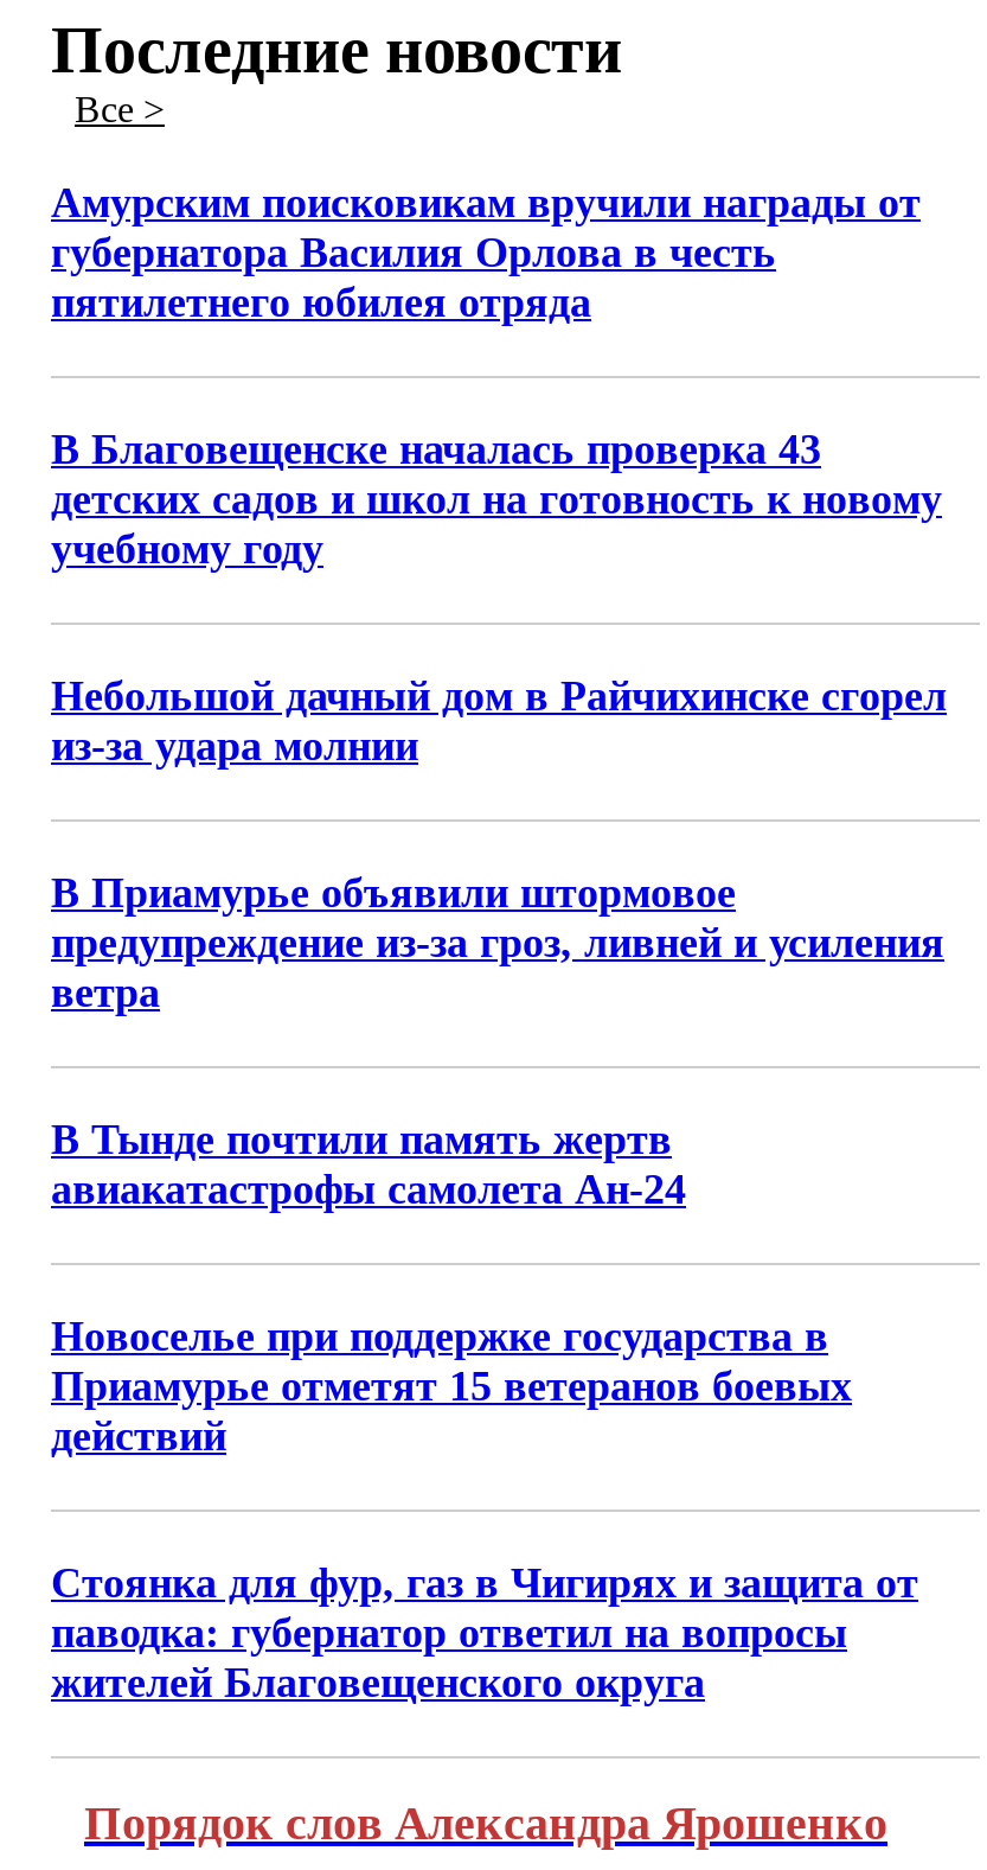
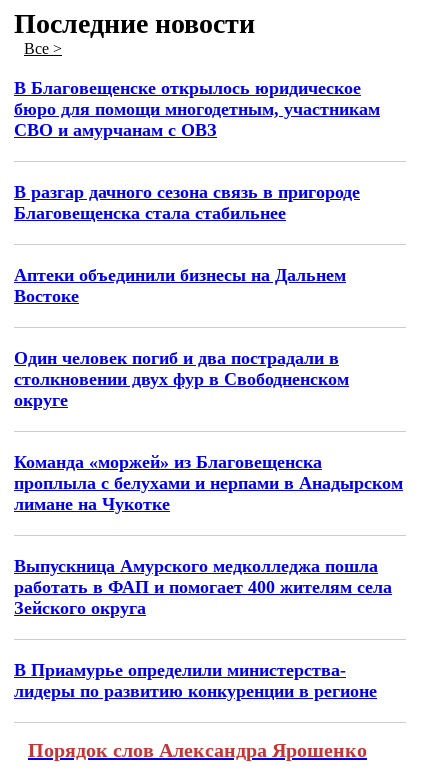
- Амурским поисковикам вручили награды от
- губернатора Василия Орлова в честь
- пятилетнего юбилея отряда
+ В Благовещенске открылось юридическое
+ бюро для помощи многодетным, участникам
+ СВО и амурчанам с ОВЗ

- В Благовещенске началась проверка 43
- детских садов и школ на готовность к новому
- учебному году
+ В разгар дачного сезона связь в пригороде
+ Благовещенска стала стабильнее

- Небольшой дачный дом в Райчихинске сгорел
- из-за удара молнии
+ Аптеки объединили бизнесы на Дальнем
+ Востоке

- В Приамурье объявили штормовое
- предупреждение из-за гроз, ливней и усиления
- ветра
+ Один человек погиб и два пострадали в
+ столкновении двух фур в Свободненском
+ округе

- В Тынде почтили память жертв
- авиакатастрофы самолета Ан-24
+ Команда «моржей» из Благовещенска
+ проплыла с белухами и нерпами в Анадырском
+ лимане на Чукотке

- Новоселье при поддержке государства в
- Приамурье отметят 15 ветеранов боевых
- действий
+ Выпускница Амурского медколледжа пошла
+ работать в ФАП и помогает 400 жителям села
+ Зейского округа

- Стоянка для фур, газ в Чигирях и защита от
- паводка: губернатор ответил на вопросы
- жителей Благовещенского округа
+ В Приамурье определили министерства-
+ лидеры по развитию конкуренции в регионе
